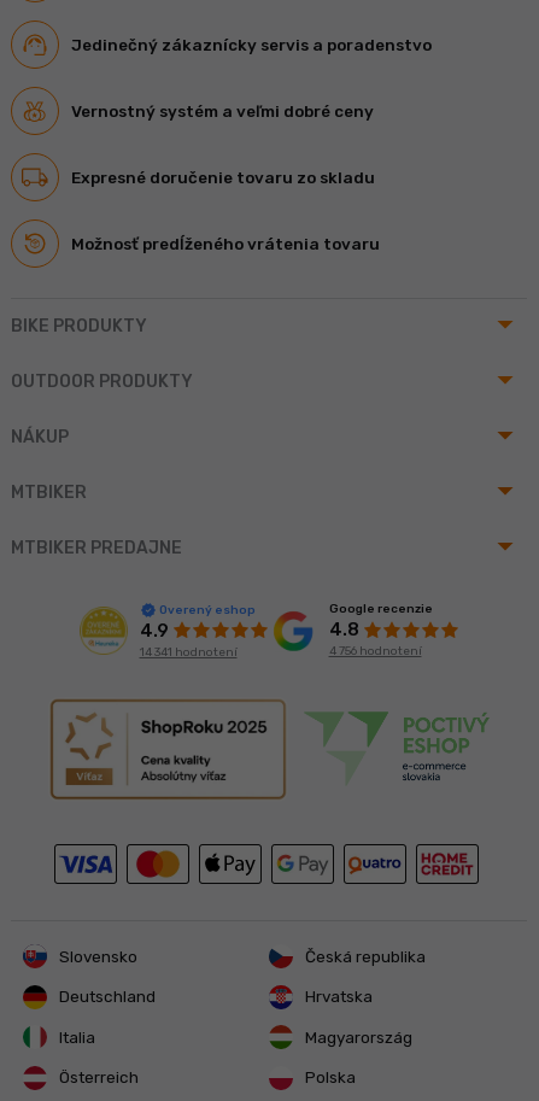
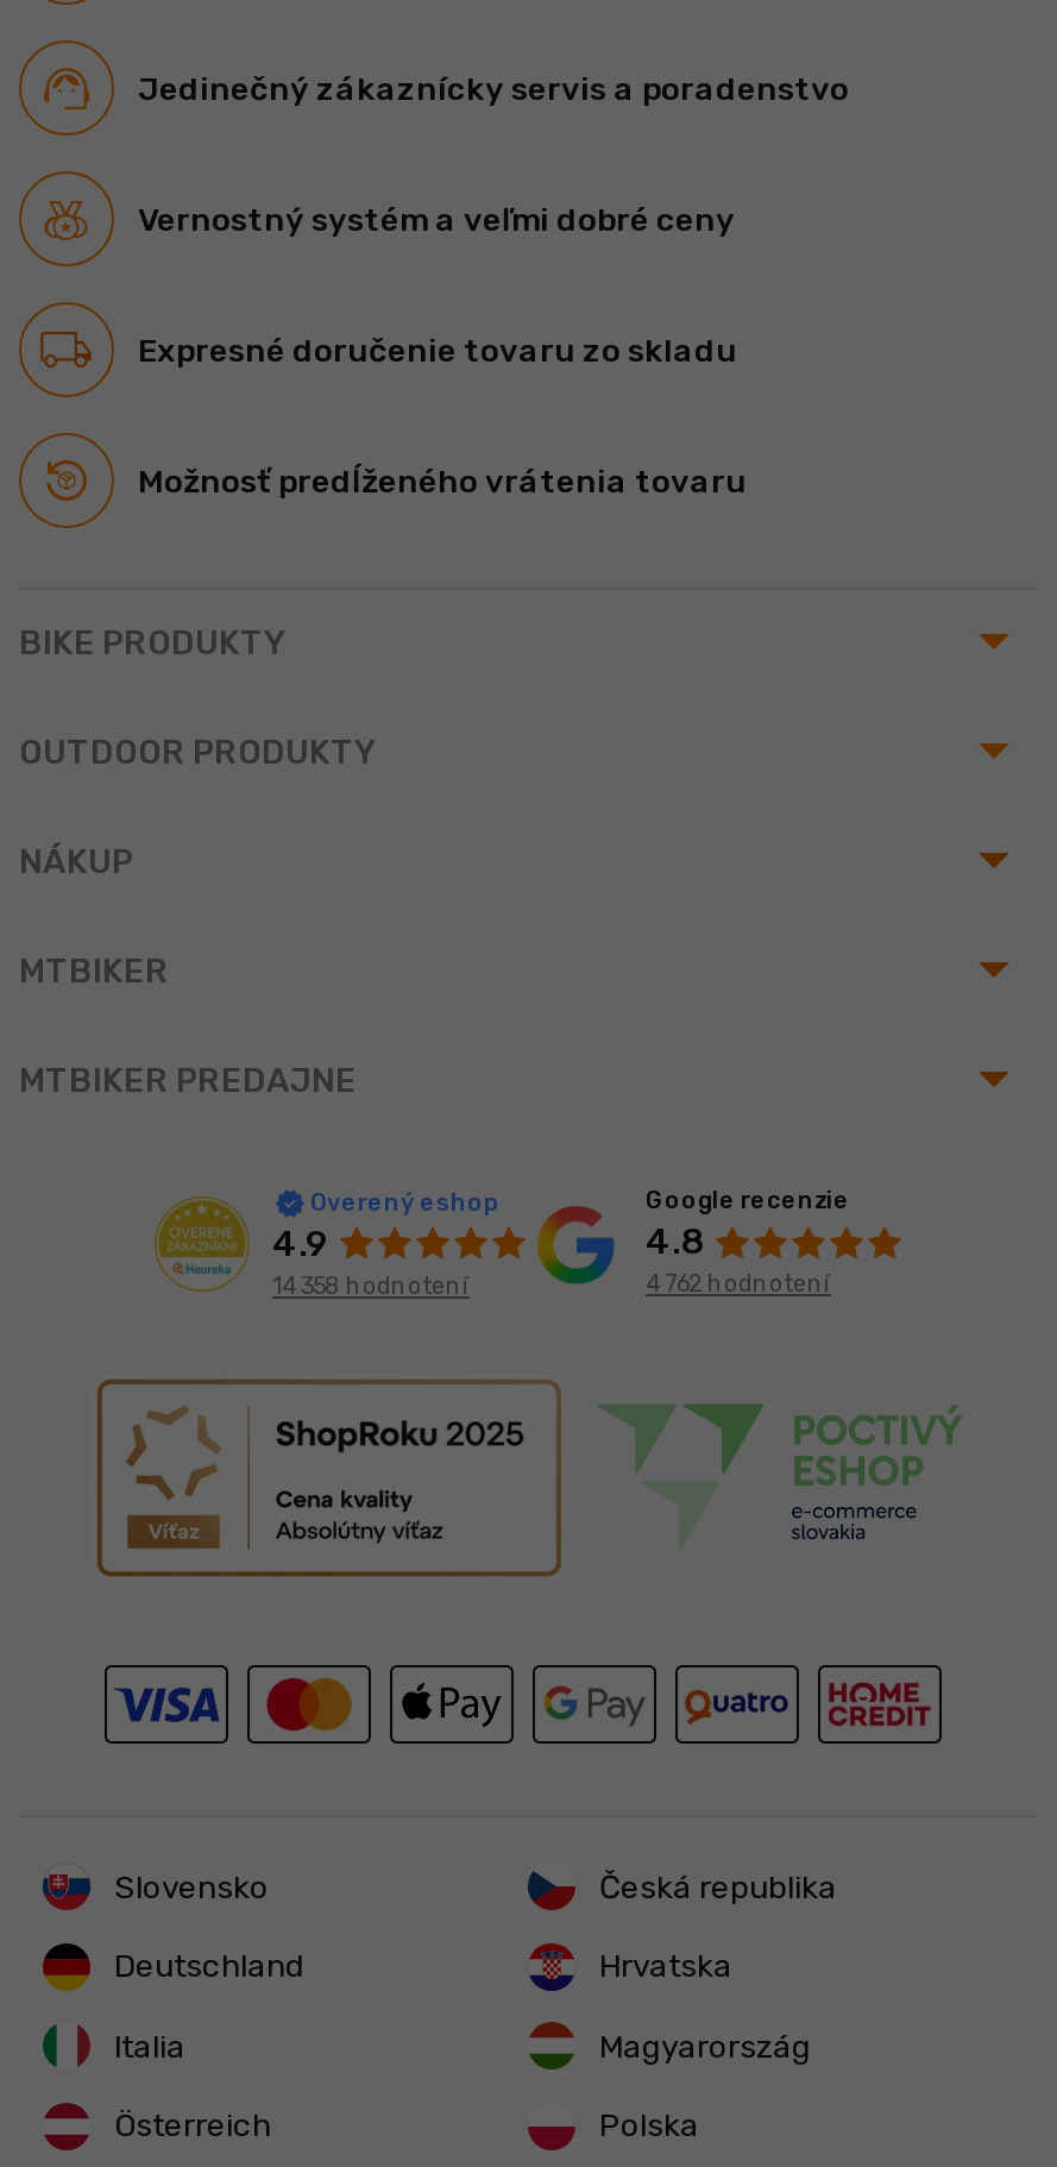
- 14 341 hodnotení
+ 14 358 hodnotení

- 4 756 hodnotení
+ 4 762 hodnotení
